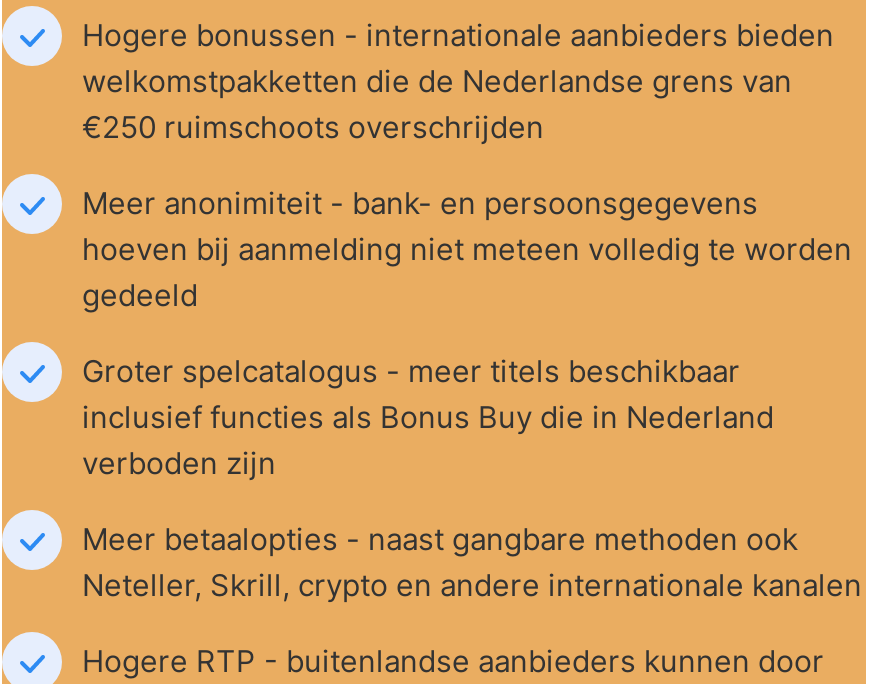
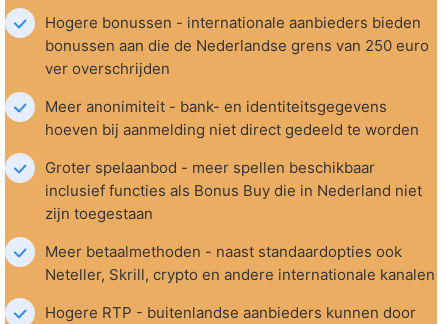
- welkomstpakketten die de Nederlandse grens van
- €250 ruimschoots overschrijden
+ bonussen aan die de Nederlandse grens van 250 euro
+ ver overschrijden

- Meer anonimiteit - bank- en persoonsgegevens
- hoeven bij aanmelding niet meteen volledig te worden
- gedeeld
+ Meer anonimiteit - bank- en identiteitsgegevens
+ hoeven bij aanmelding niet direct gedeeld te worden

- Groter spelcatalogus - meer titels beschikbaar
- inclusief functies als Bonus Buy die in Nederland
- verboden zijn
+ Groter spelaanbod - meer spellen beschikbaar
+ inclusief functies als Bonus Buy die in Nederland niet
+ zijn toegestaan

- Meer betaalopties - naast gangbare methoden ook
+ Meer betaalmethoden - naast standaardopties ook
